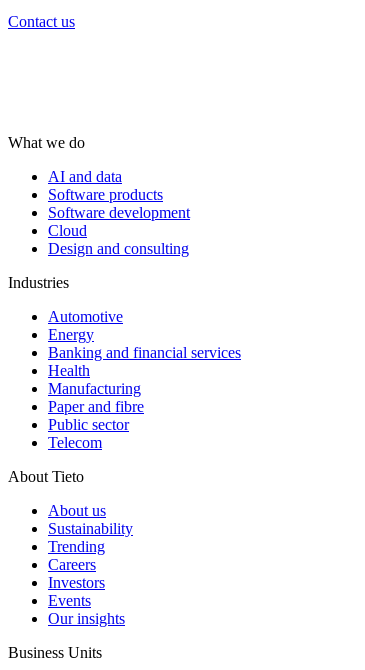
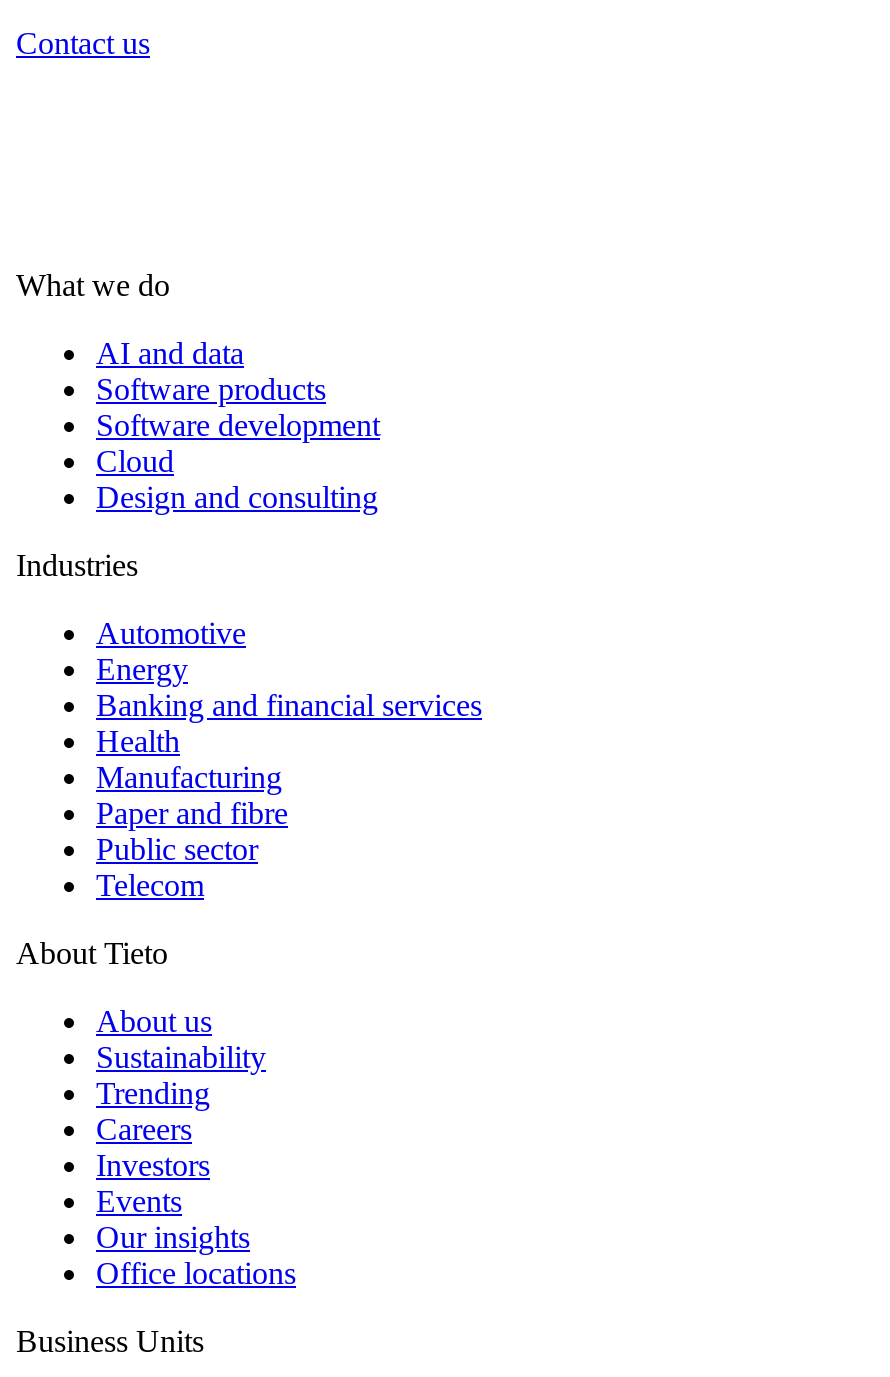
+ Office locations
